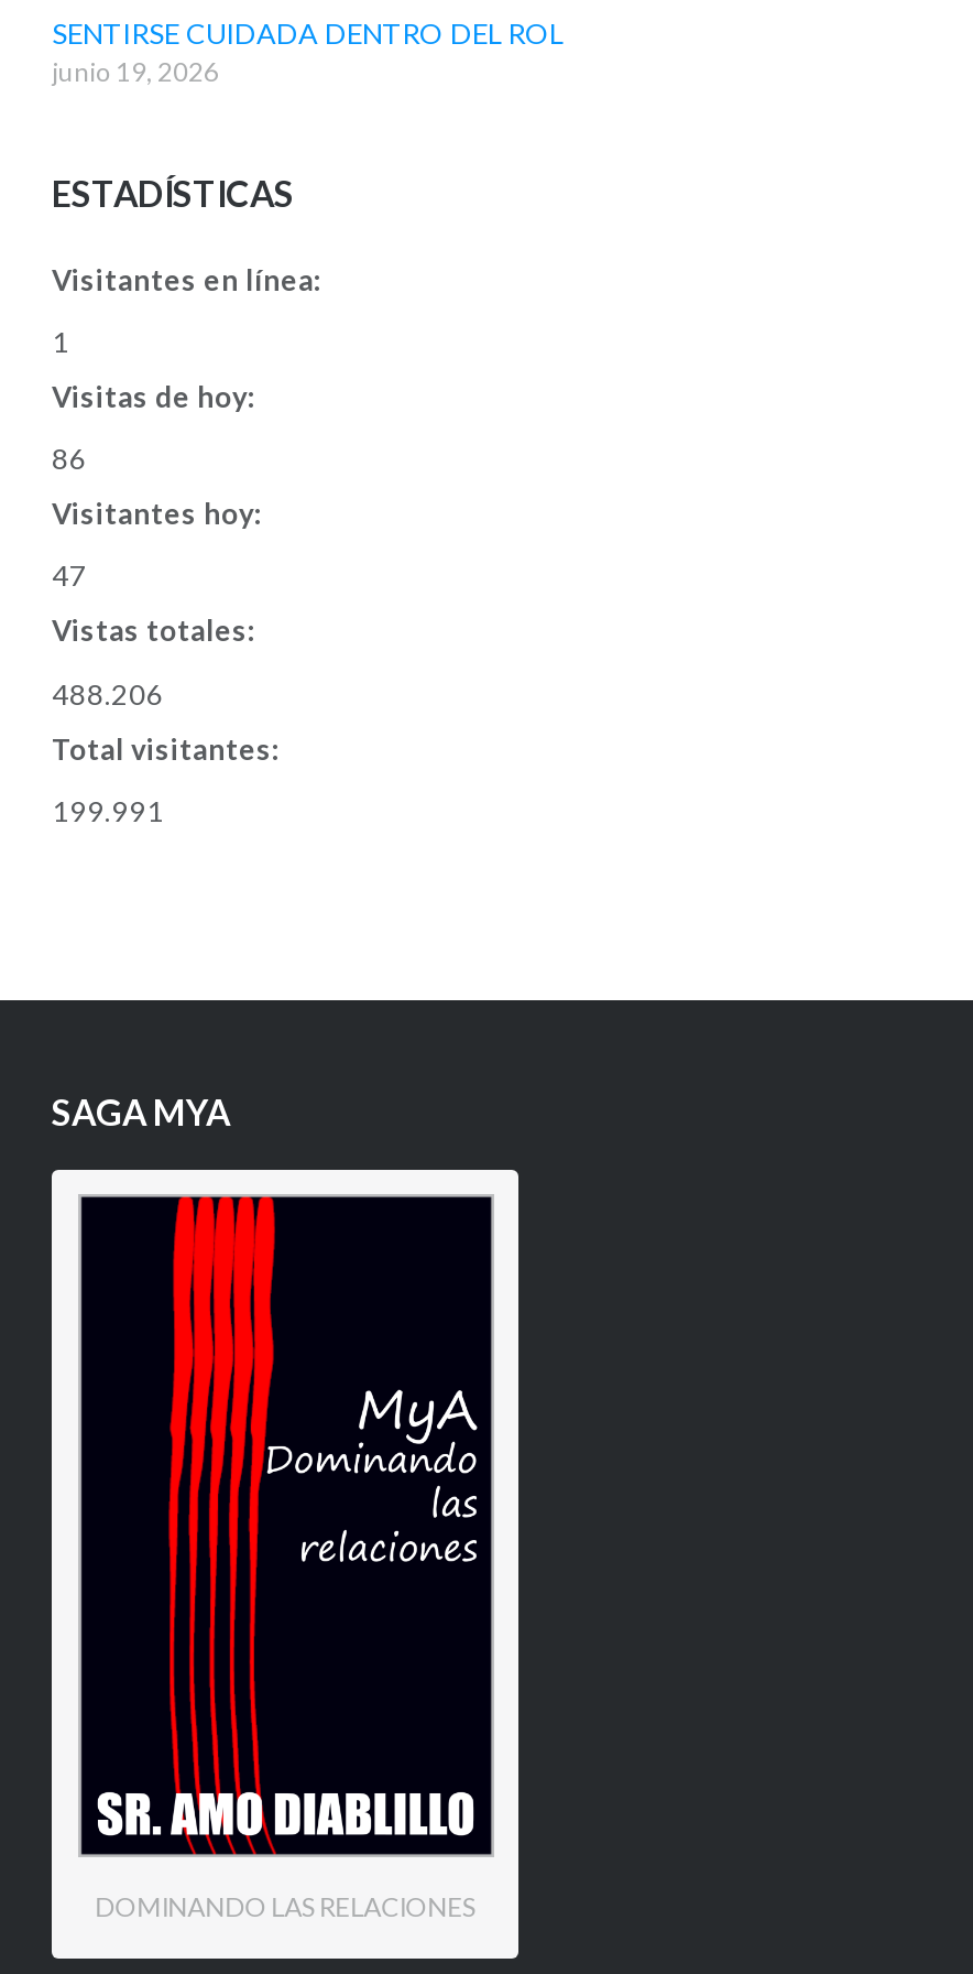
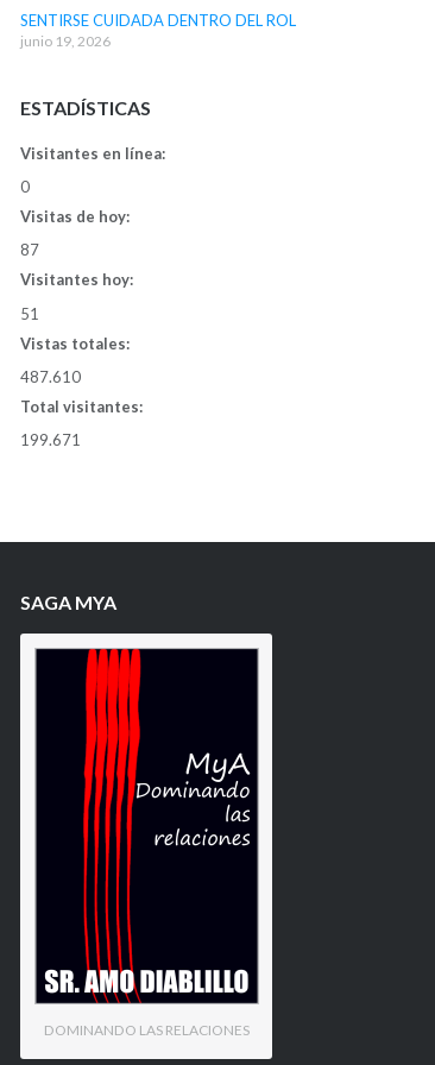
- 1
+ 0

- 86
+ 87

- 47
+ 51

- 488.206
+ 487.610

- 199.991
+ 199.671
